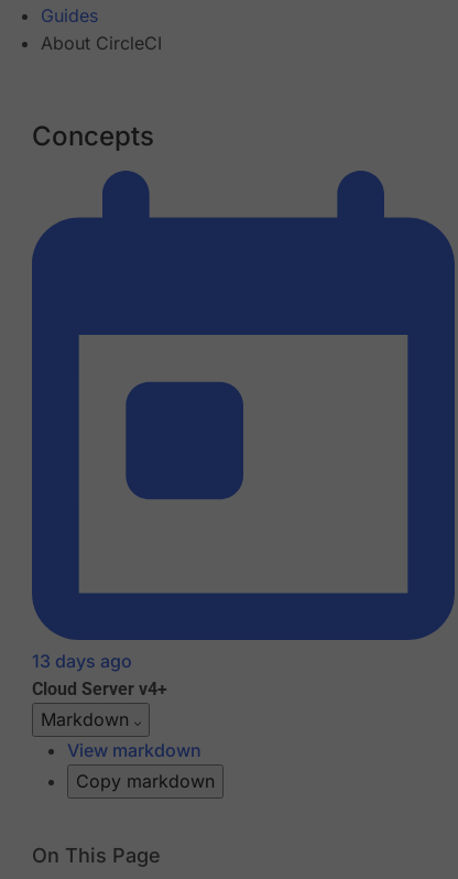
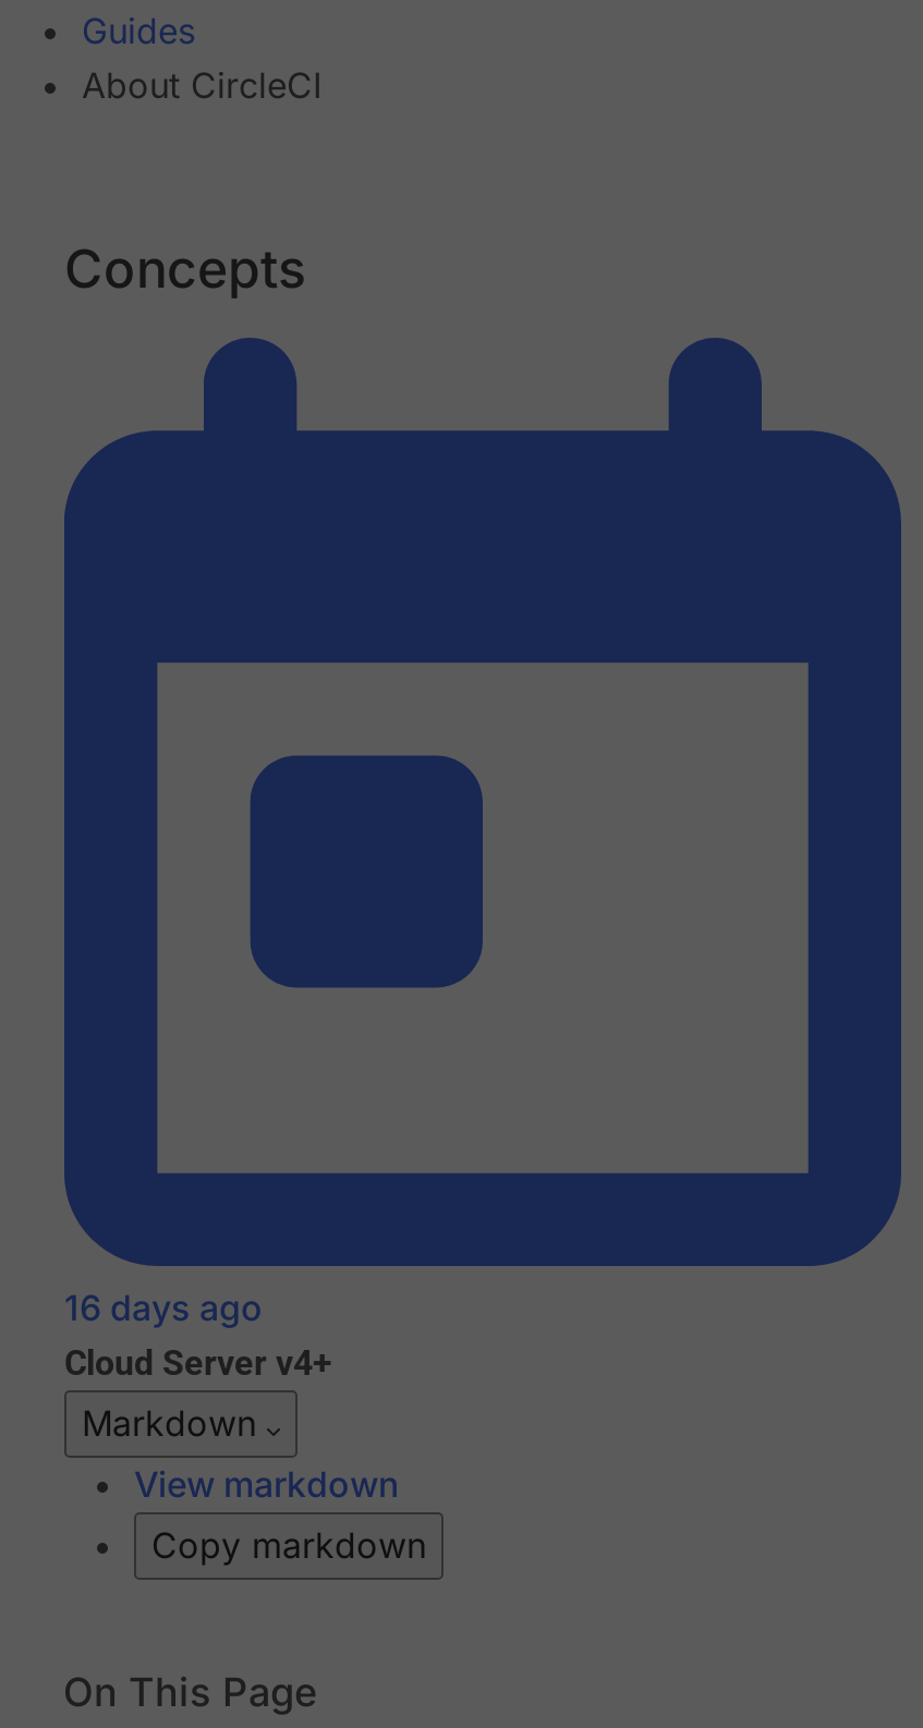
- 13 days ago
+ 16 days ago
